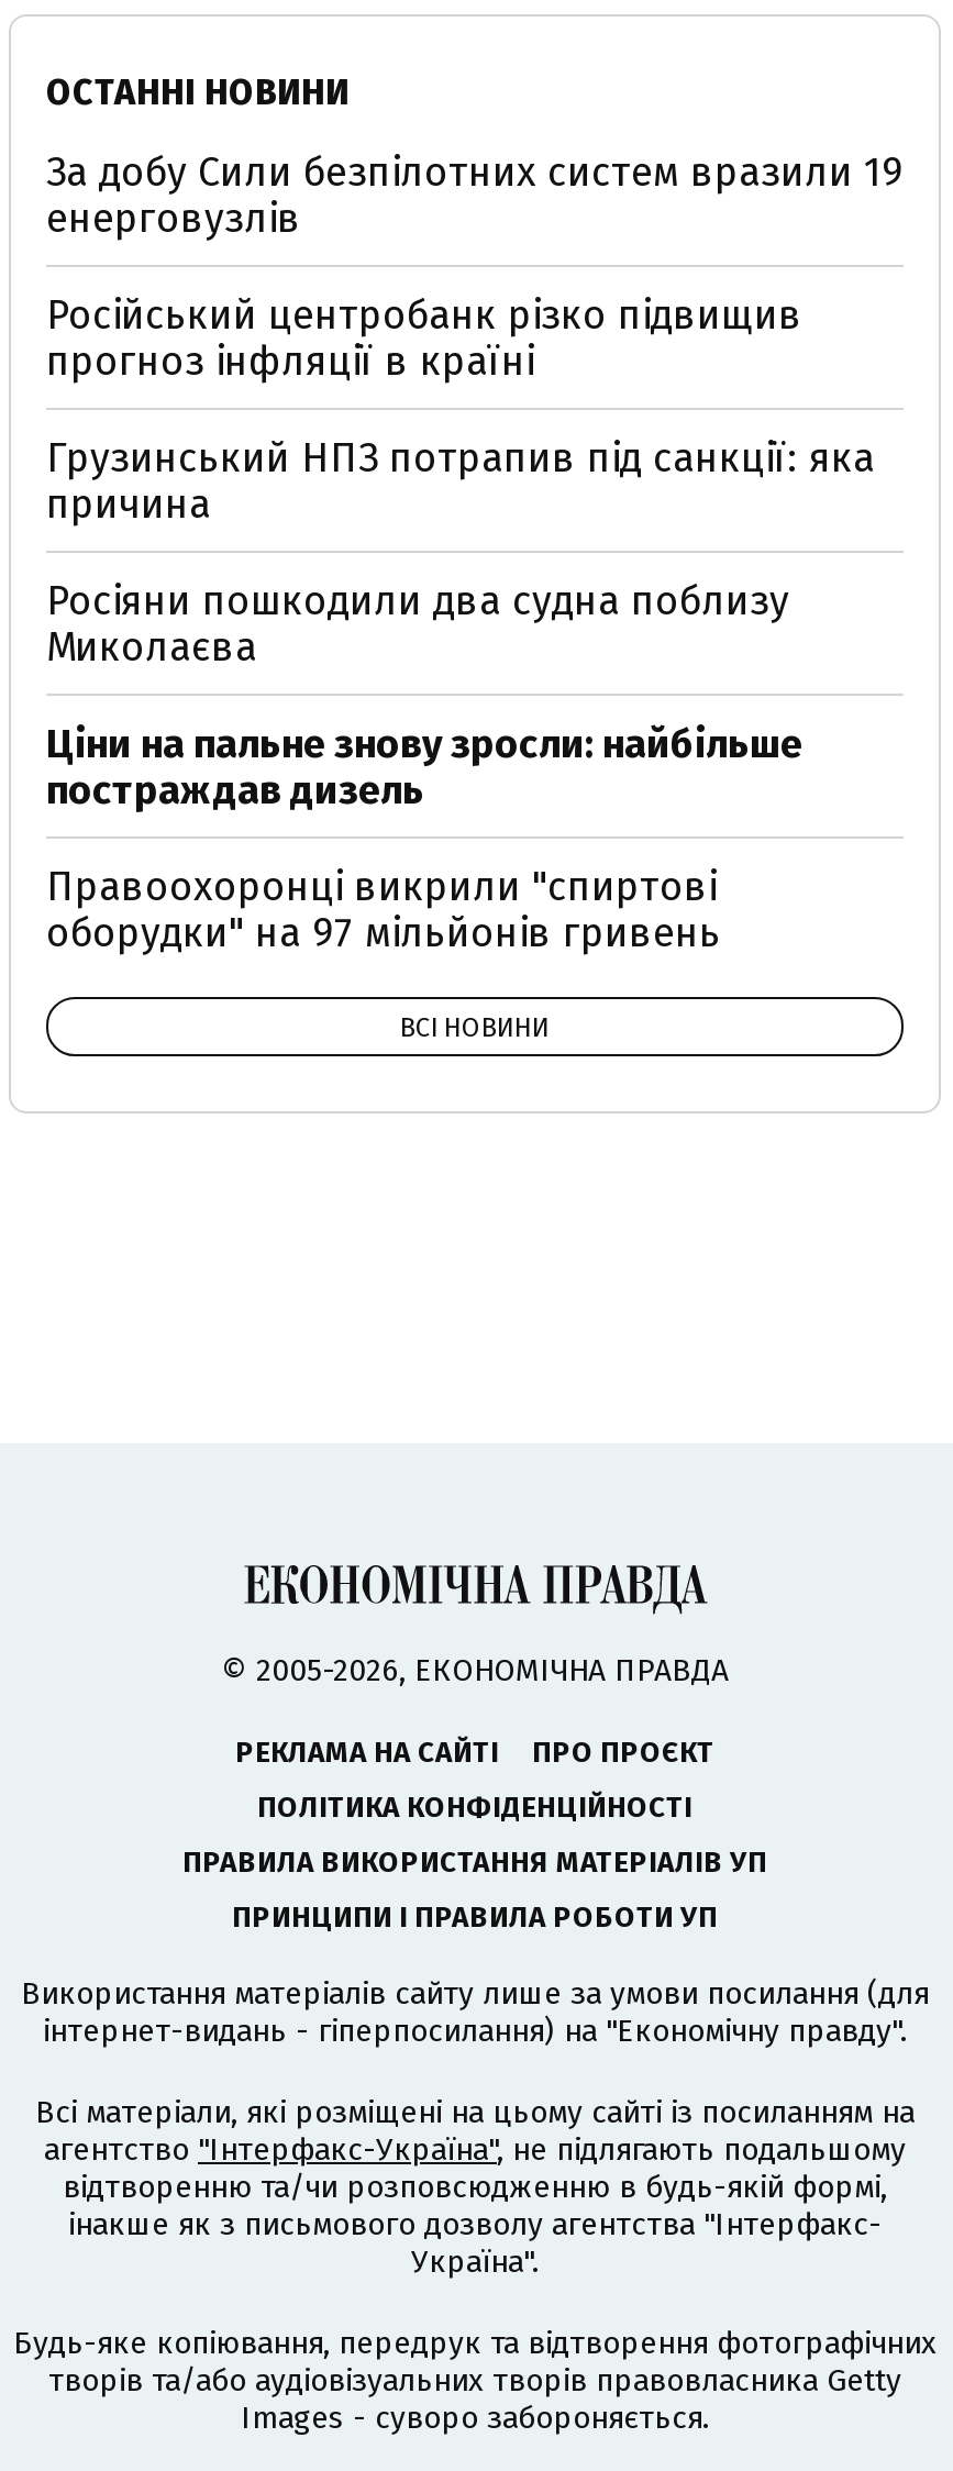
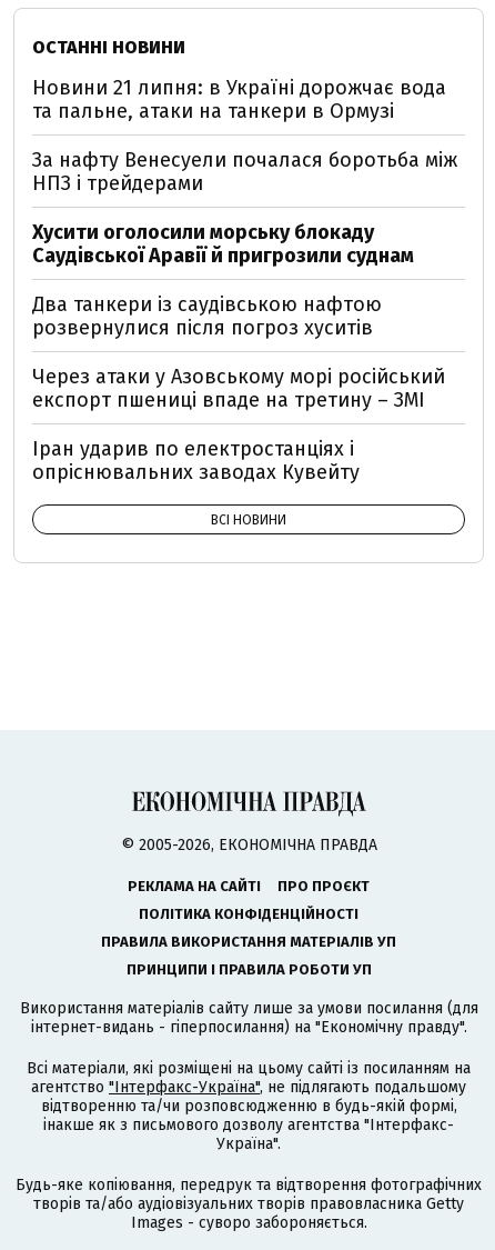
- За добу Сили безпілотних систем вразили 19
- енерговузлів
+ Новини 21 липня: в Україні дорожчає вода
+ та пальне, атаки на танкери в Ормузі

- Російський центробанк різко підвищив
- прогноз інфляції в країні
+ За нафту Венесуели почалася боротьба між
+ НПЗ і трейдерами

- Грузинський НПЗ потрапив під санкції: яка
- причина
+ Хусити оголосили морську блокаду
+ Саудівської Аравії й пригрозили суднам

- Росіяни пошкодили два судна поблизу
- Миколаєва
+ Два танкери із саудівською нафтою
+ розвернулися після погроз хуситів

- Ціни на пальне знову зросли: найбільше
- постраждав дизель
+ Через атаки у Азовському морі російський
+ експорт пшениці впаде на третину – ЗМІ

- Правоохоронці викрили "спиртові
- оборудки" на 97 мільйонів гривень
+ Іран ударив по електростанціях і
+ опріснювальних заводах Кувейту
